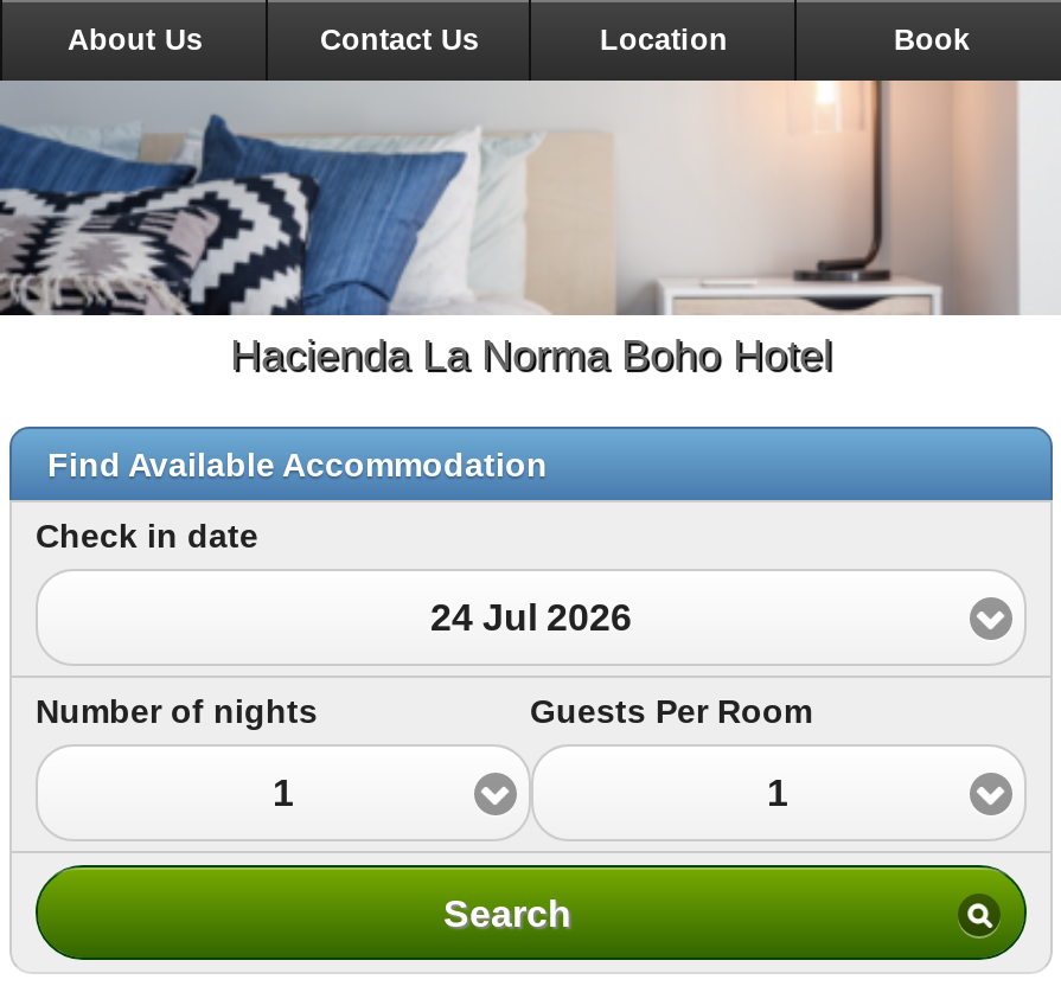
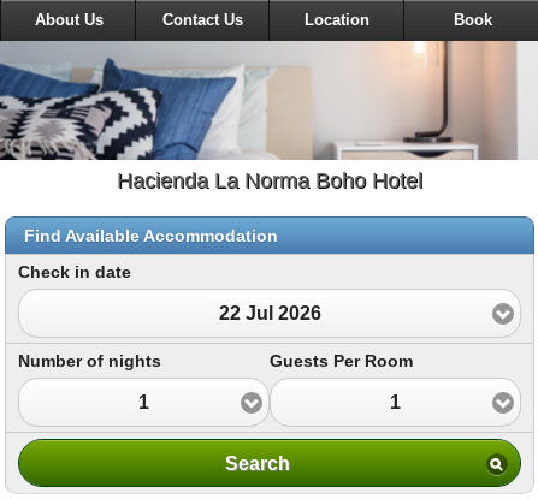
- 24 Jul 2026
+ 22 Jul 2026
